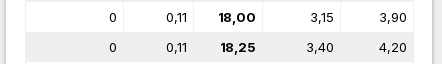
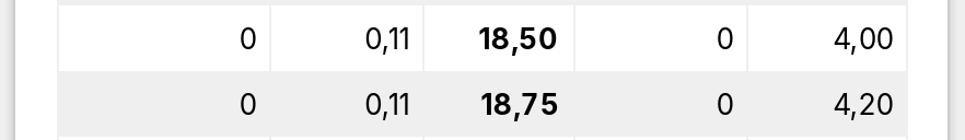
- 0,11 18,00
+ 0,11 18,50

- 3,15
+ 0

- 3,90
+ 4,00

- 18,25
+ 18,75

- 3,40
+ 0
